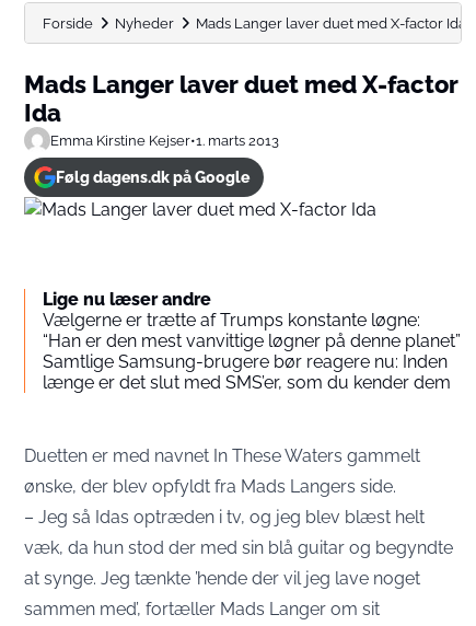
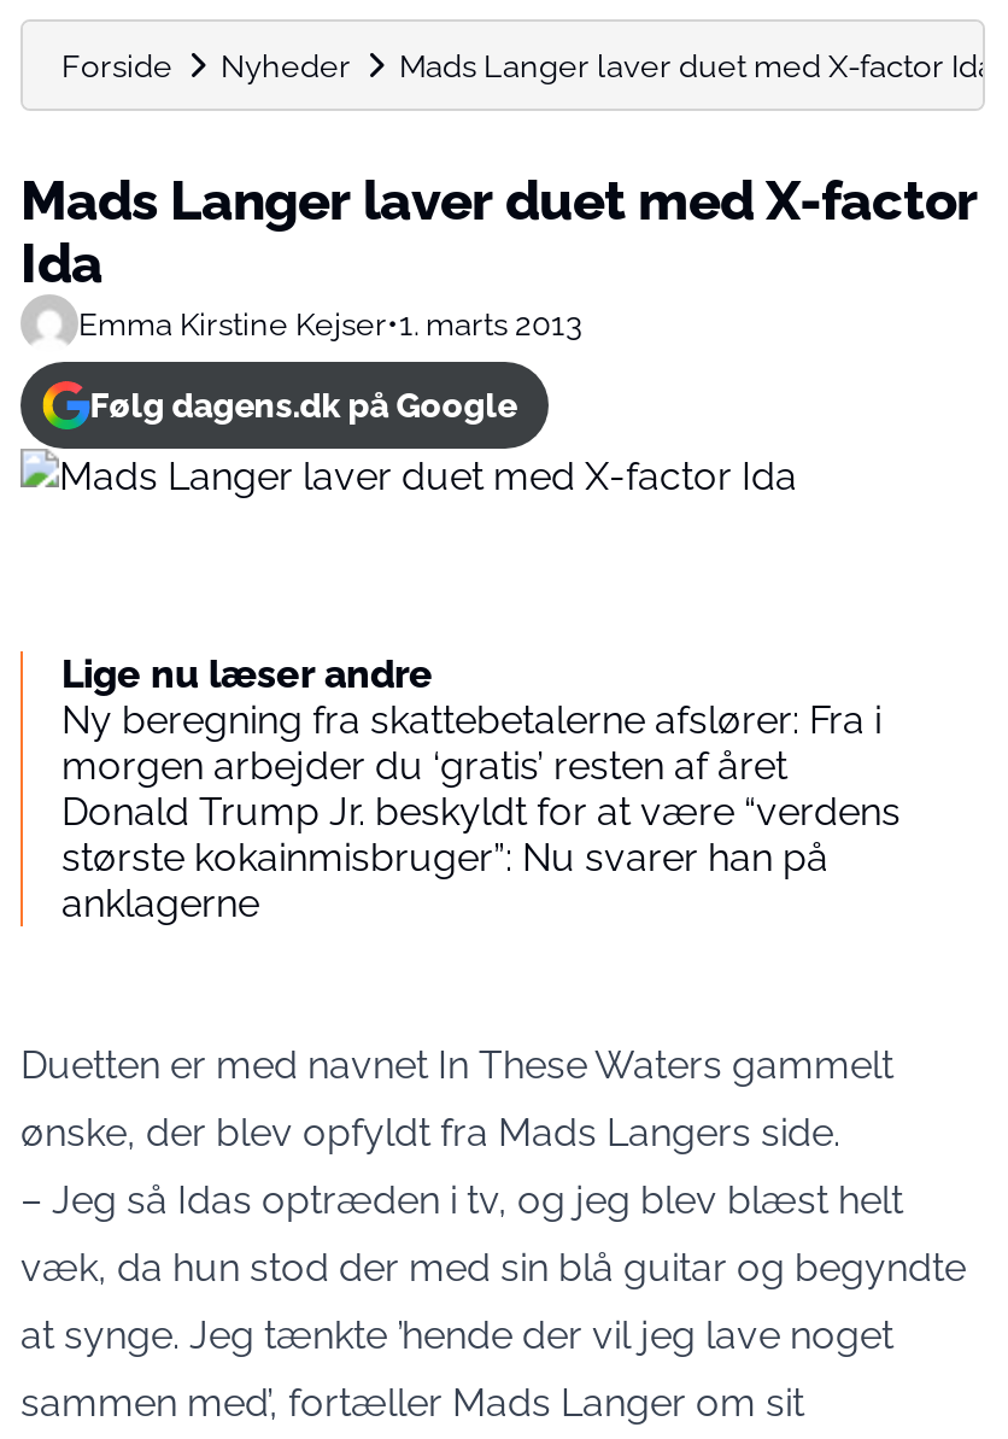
- Vælgerne er trætte af Trumps konstante løgne:
- “Han er den mest vanvittige løgner på denne planet”
- Samtlige Samsung-brugere bør reagere nu: Inden
- længe er det slut med SMS’er, som du kender dem
+ Ny beregning fra skattebetalerne afslører: Fra i
+ morgen arbejder du ‘gratis’ resten af året
+ Donald Trump Jr. beskyldt for at være “verdens
+ største kokainmisbruger”: Nu svarer han på
+ anklagerne
